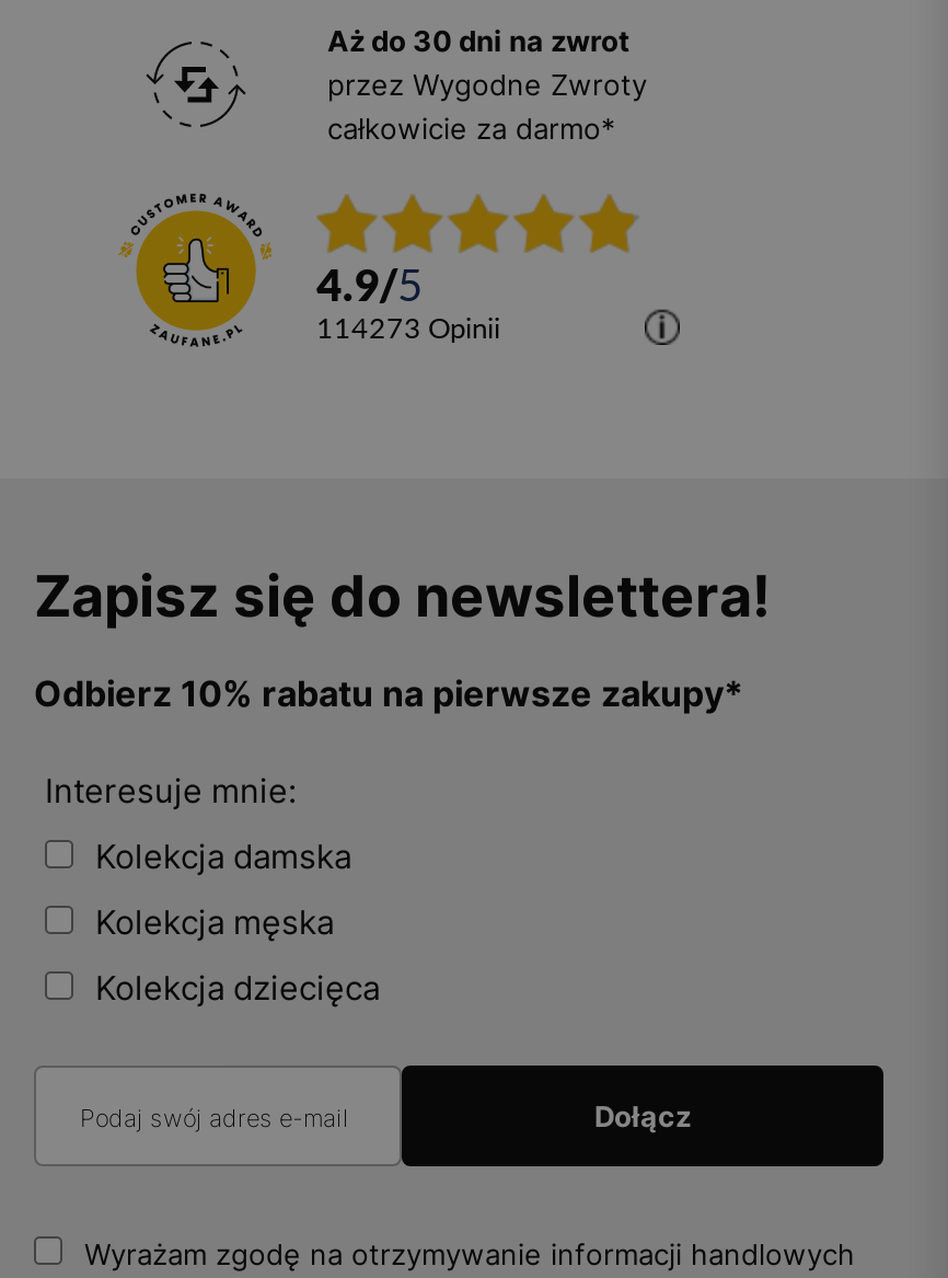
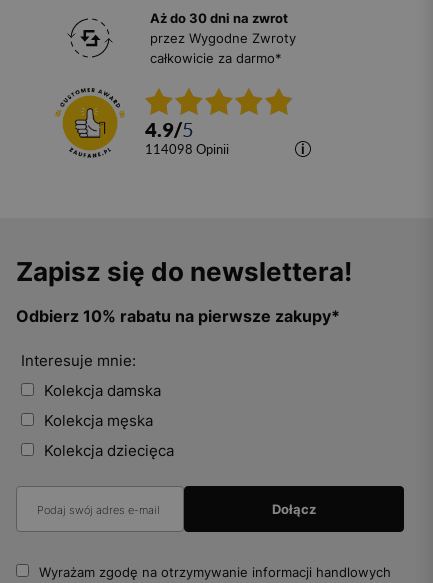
- 114273 opinii
+ 114098 opinii
